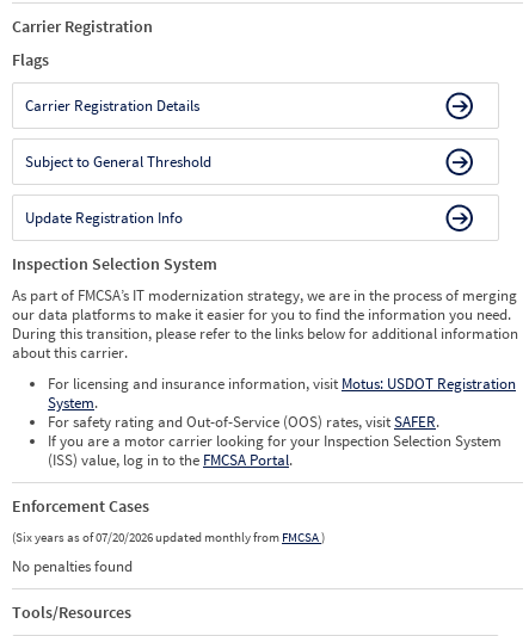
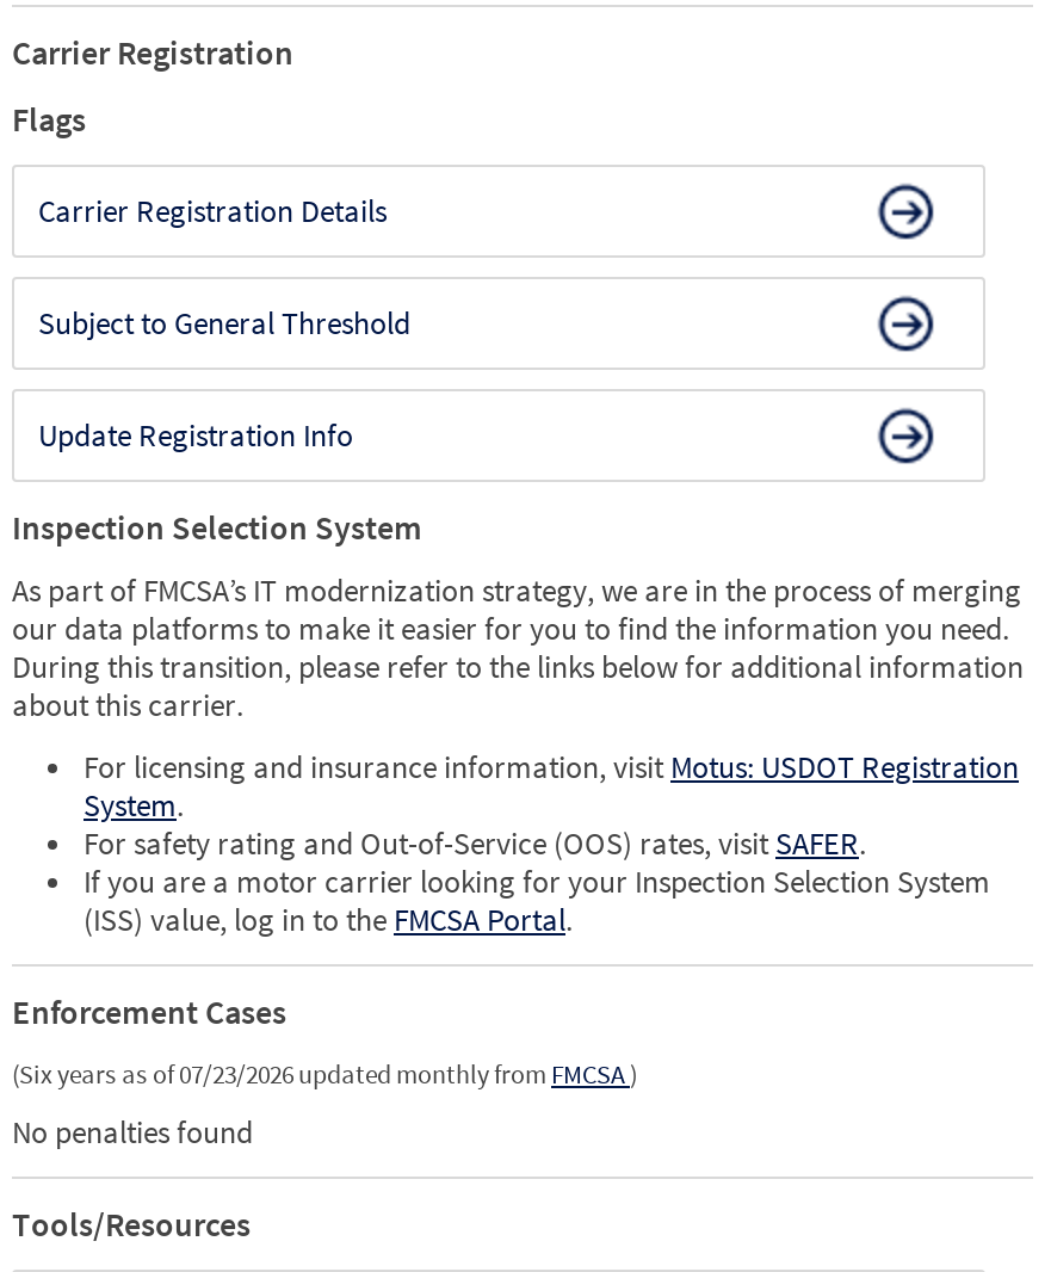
- (Six years as of 07/20/2026 updated monthly from FMCSA)
+ (Six years as of 07/23/2026 updated monthly from FMCSA)
